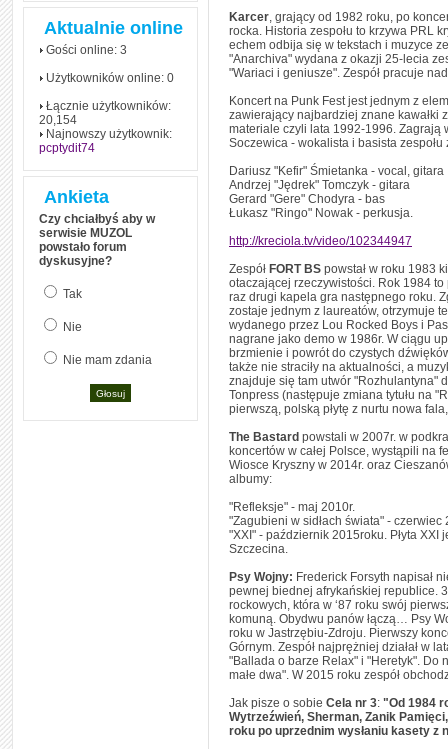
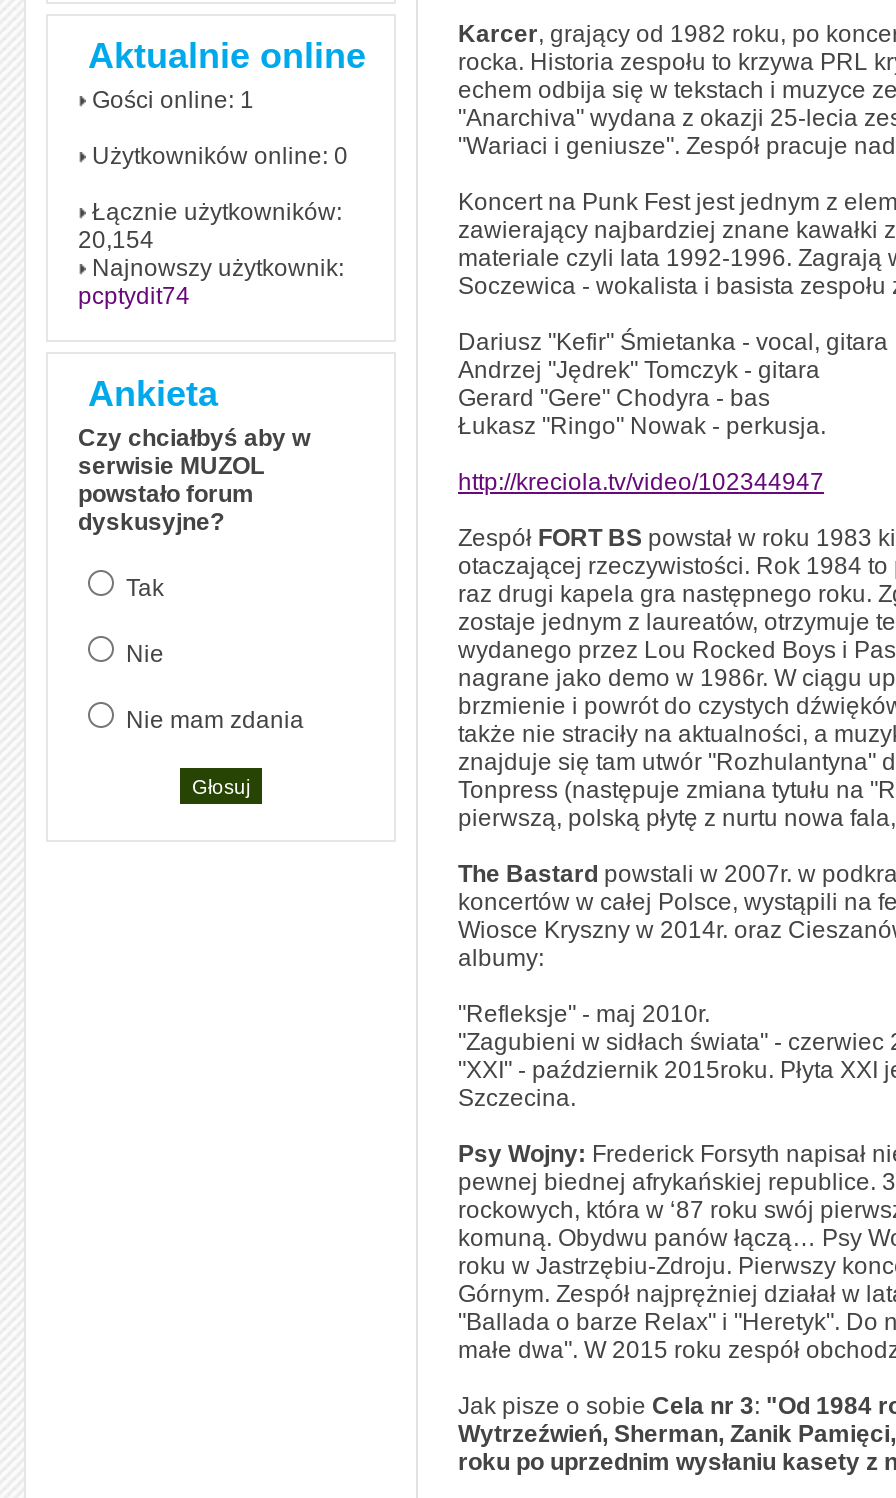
- Gości online: 3
+ Gości online: 1
